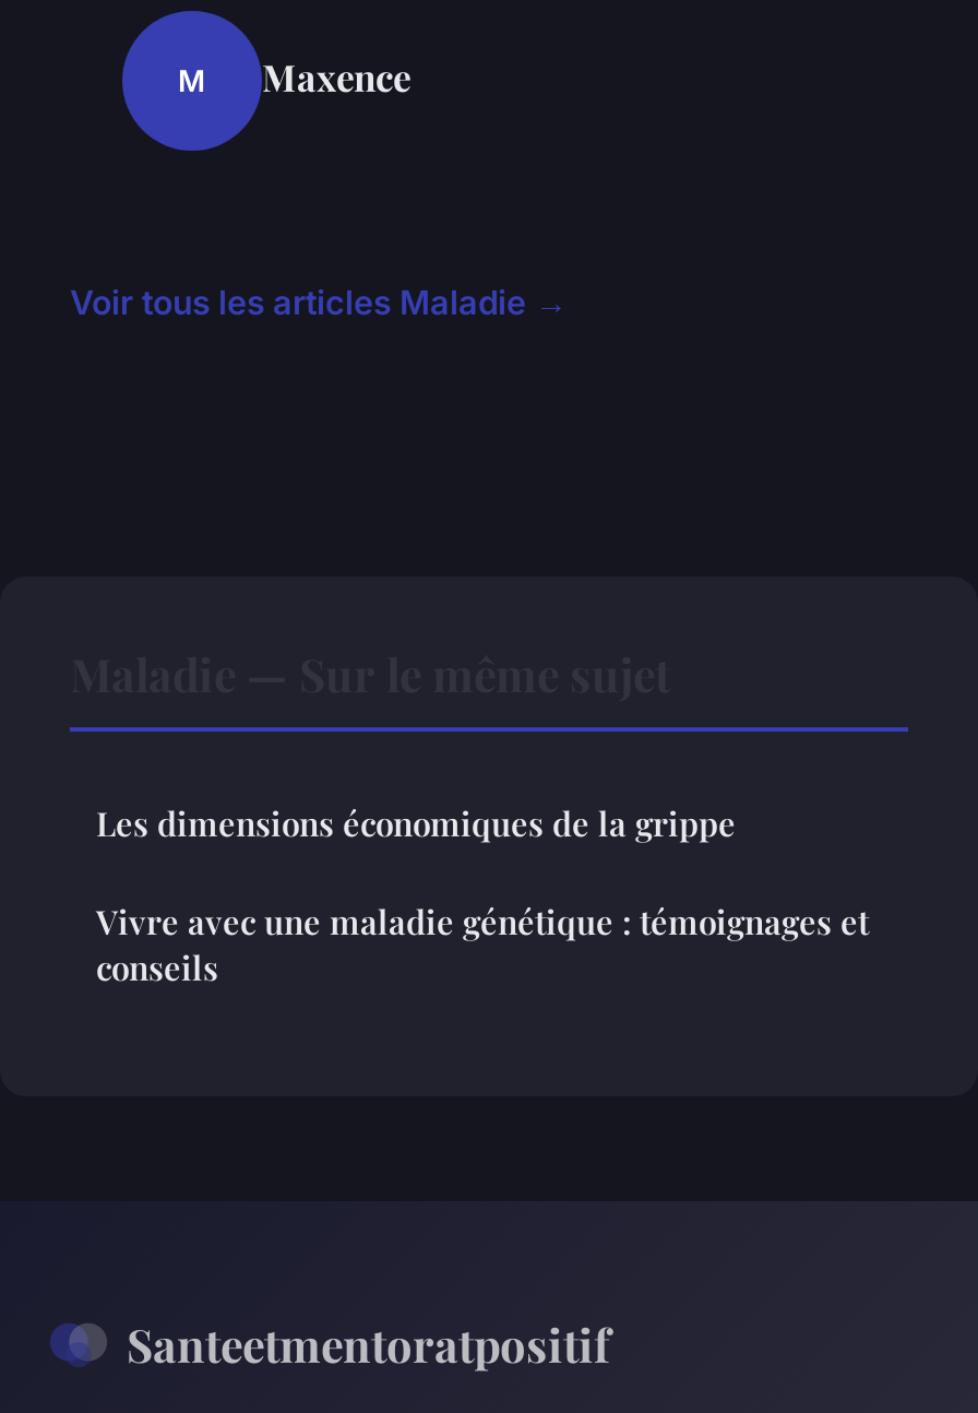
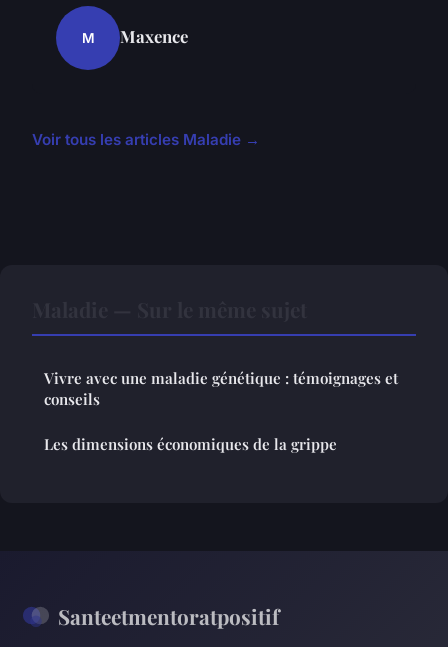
moved down: Les dimensions économiques de la grippe

moved up: Vivre avec une maladie génétique : témoignages et | conseils
